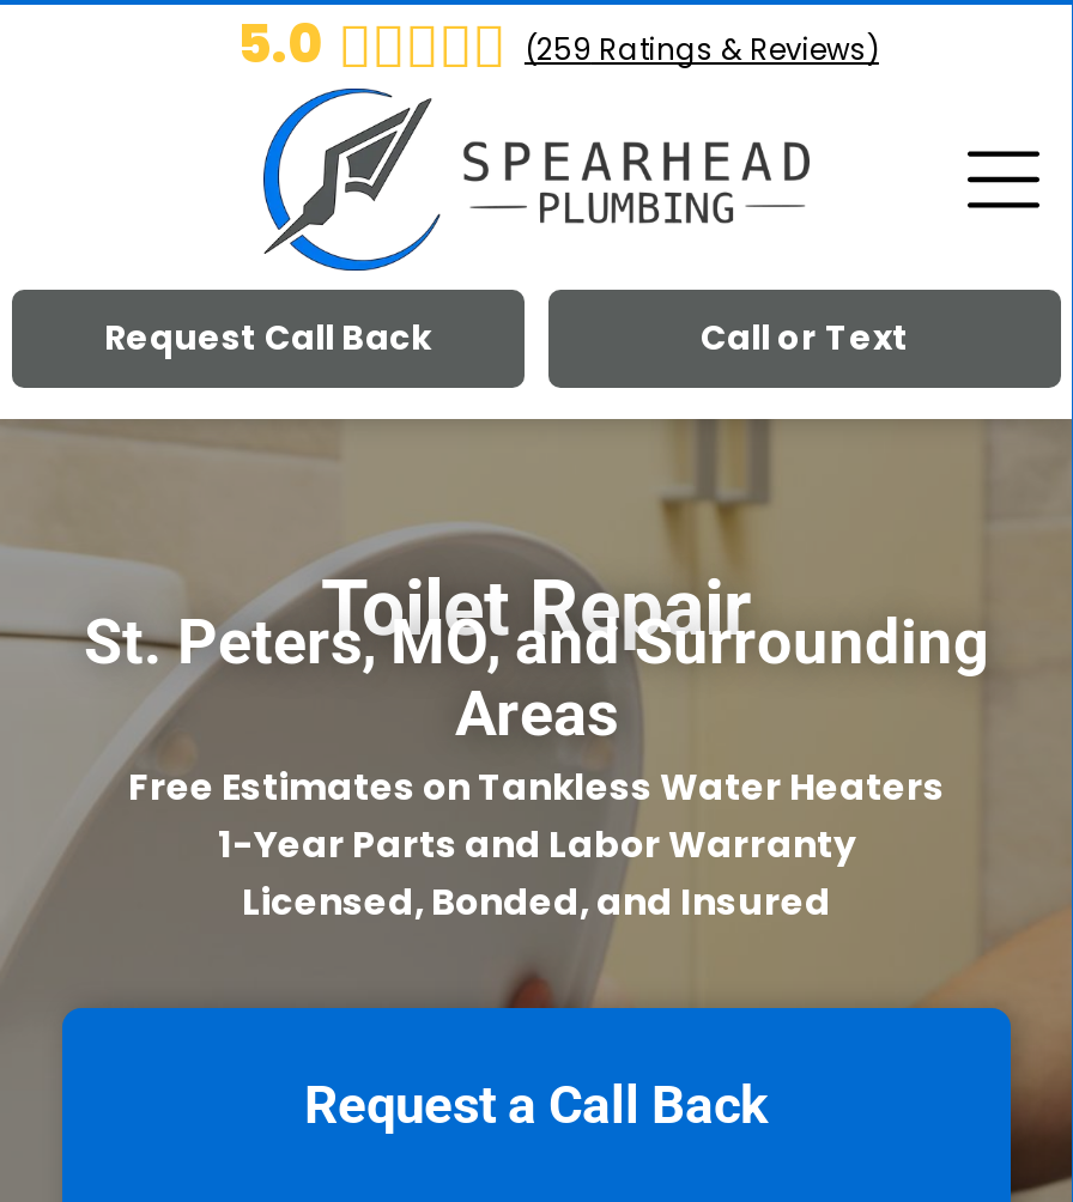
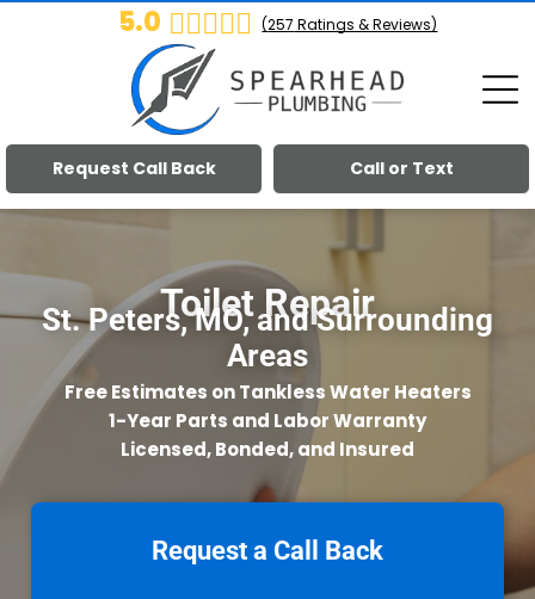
- (259 Ratings & Reviews)
+ (257 Ratings & Reviews)
